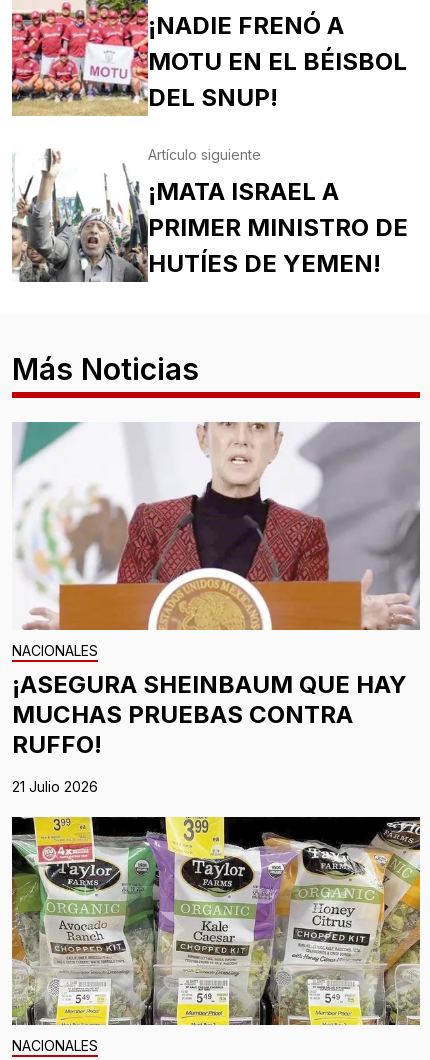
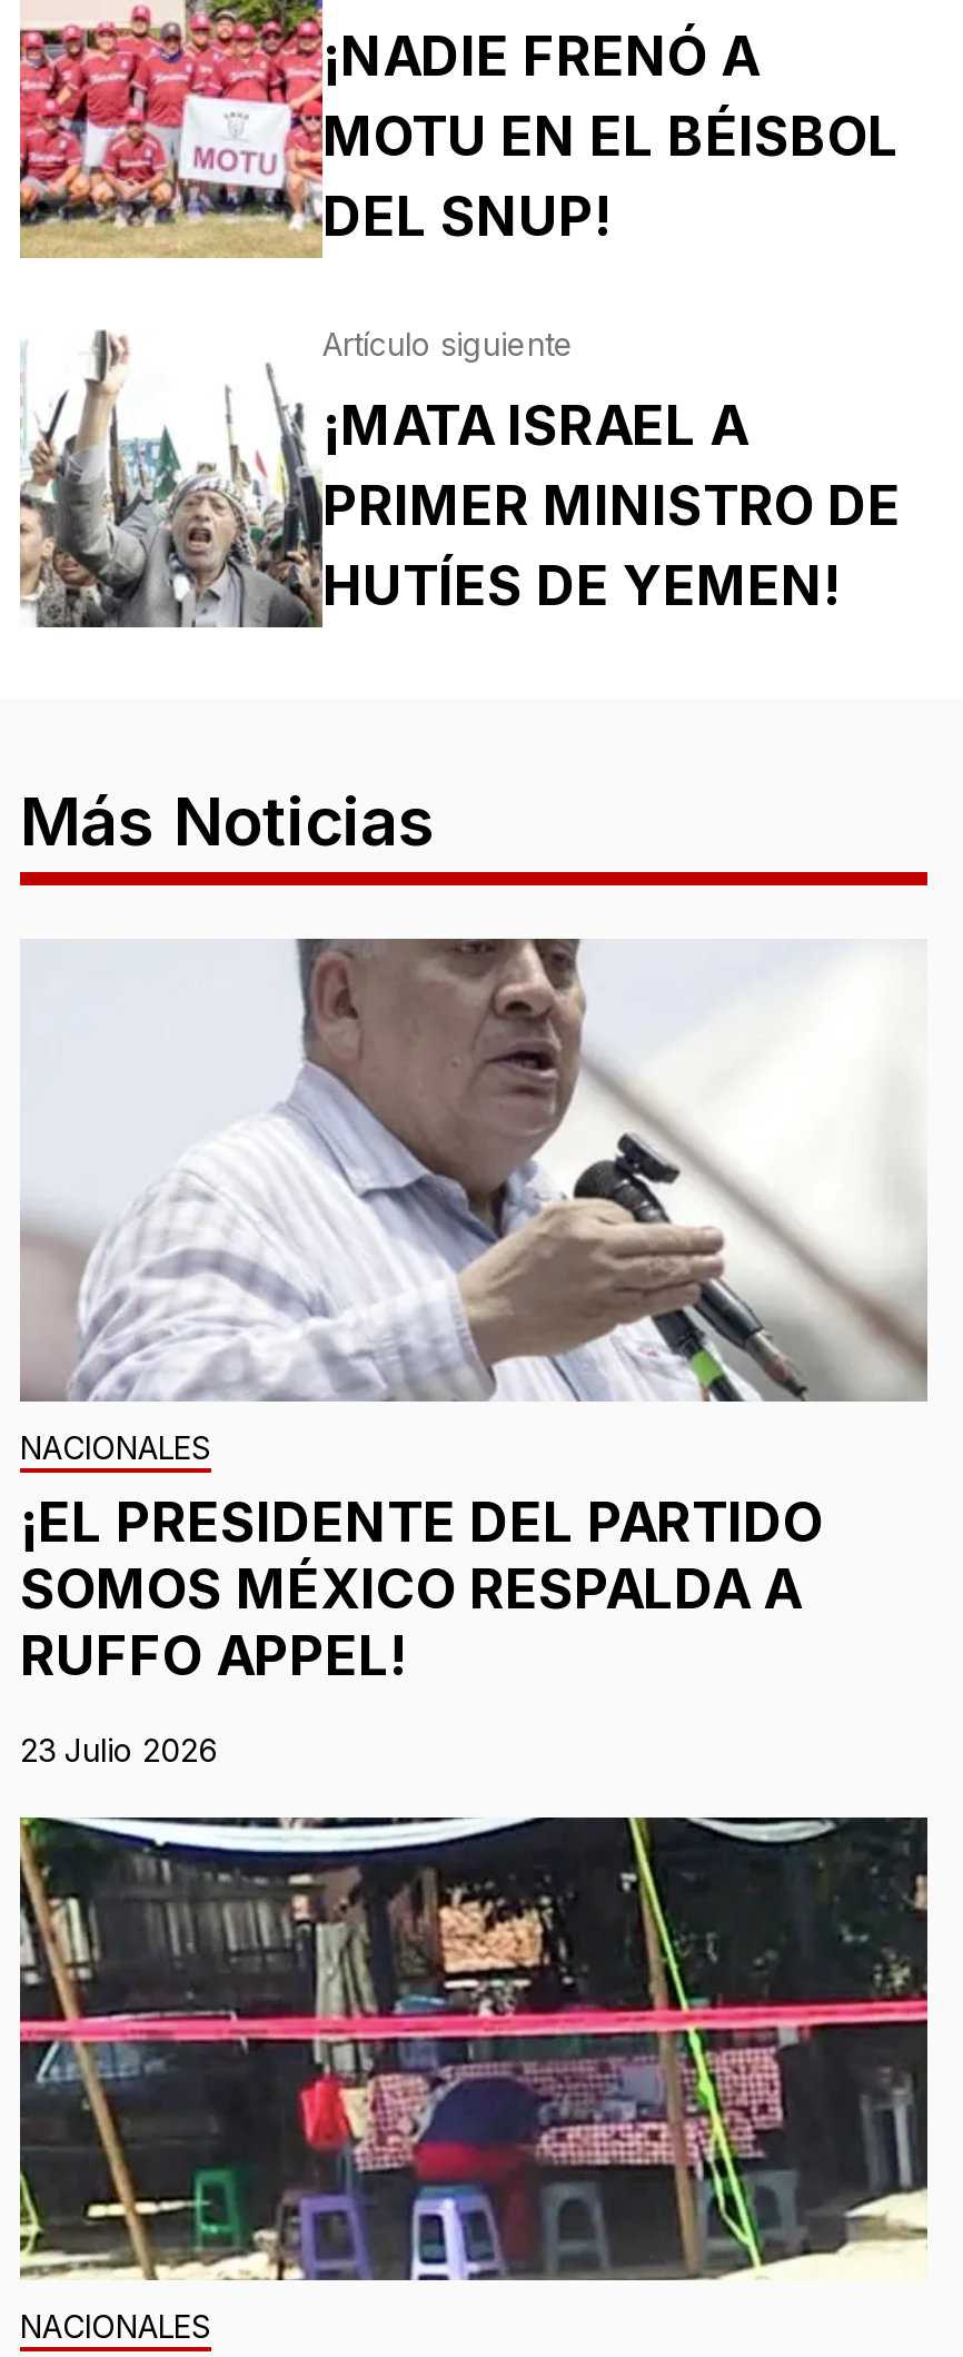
- [image]
- ¡ASEGURA SHEINBAUM QUE HAY
- MUCHAS PRUEBAS CONTRA
- RUFFO!
+ [image]
+ ¡EL PRESIDENTE DEL PARTIDO
+ SOMOS MÉXICO RESPALDA A
+ RUFFO APPEL!

- 21 Julio 2026
+ 23 Julio 2026

- [image]
+ [image]
